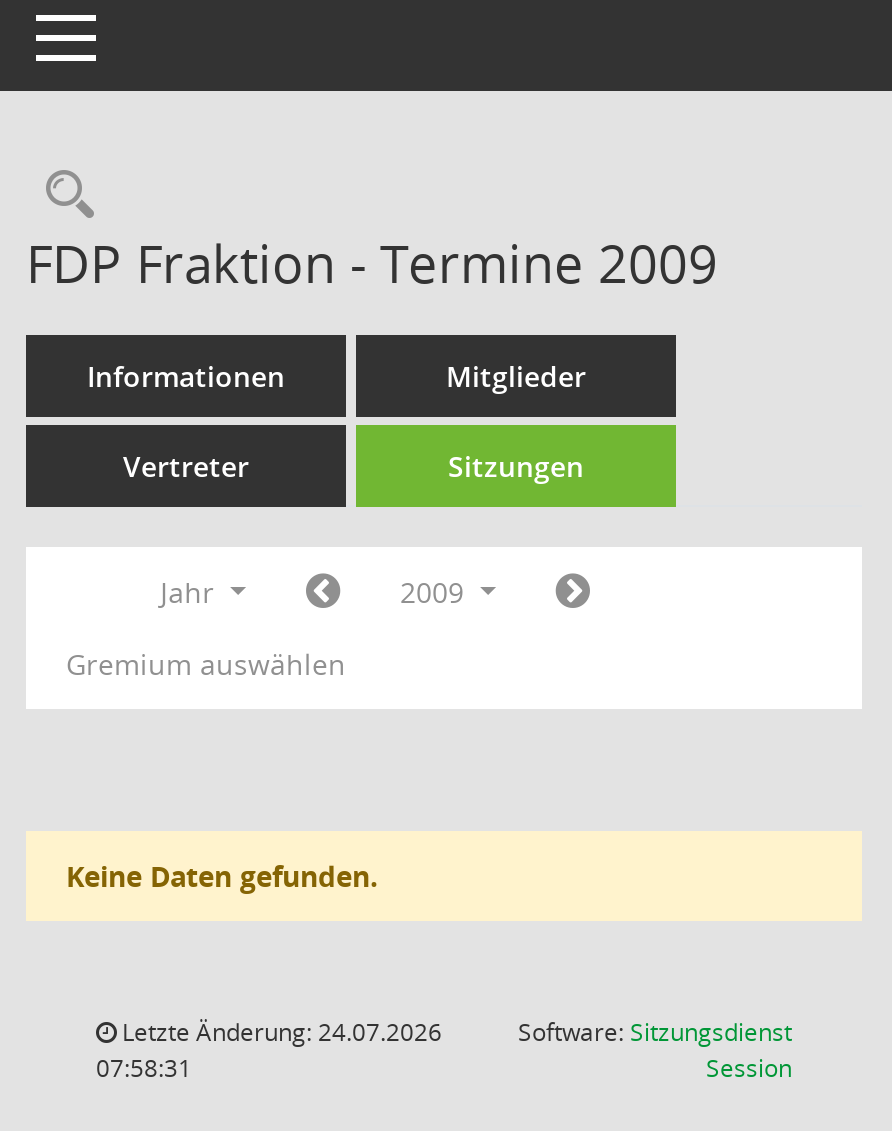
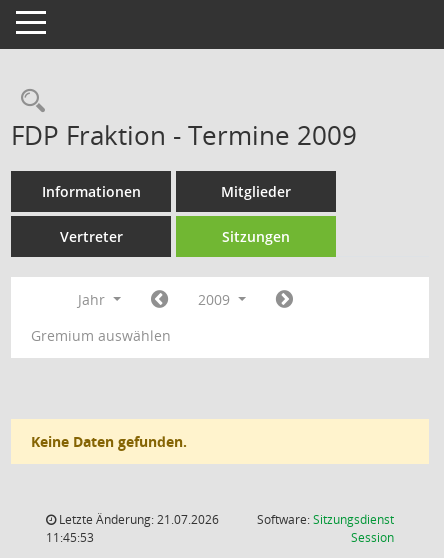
- Letzte Änderung: 24.07.2026
+ Letzte Änderung: 21.07.2026

- 07:58:31
+ 11:45:53
